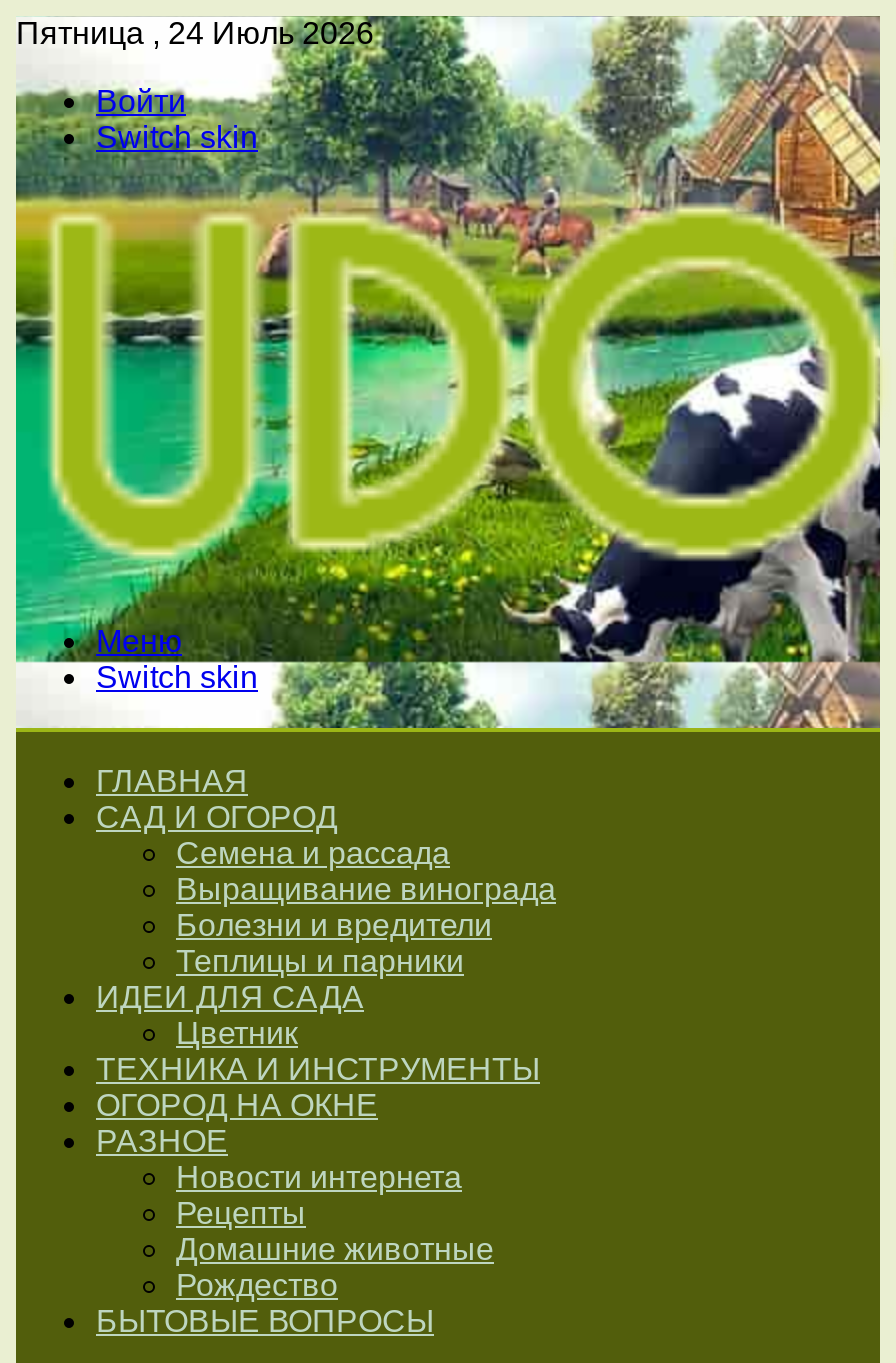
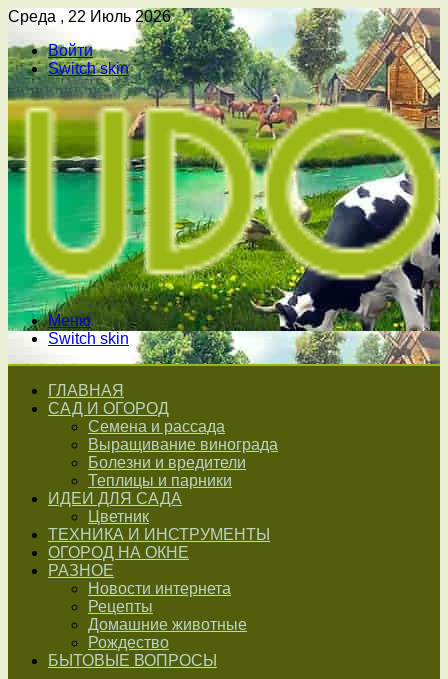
- Пятница , 24 Июль 2026
+ Среда , 22 Июль 2026
